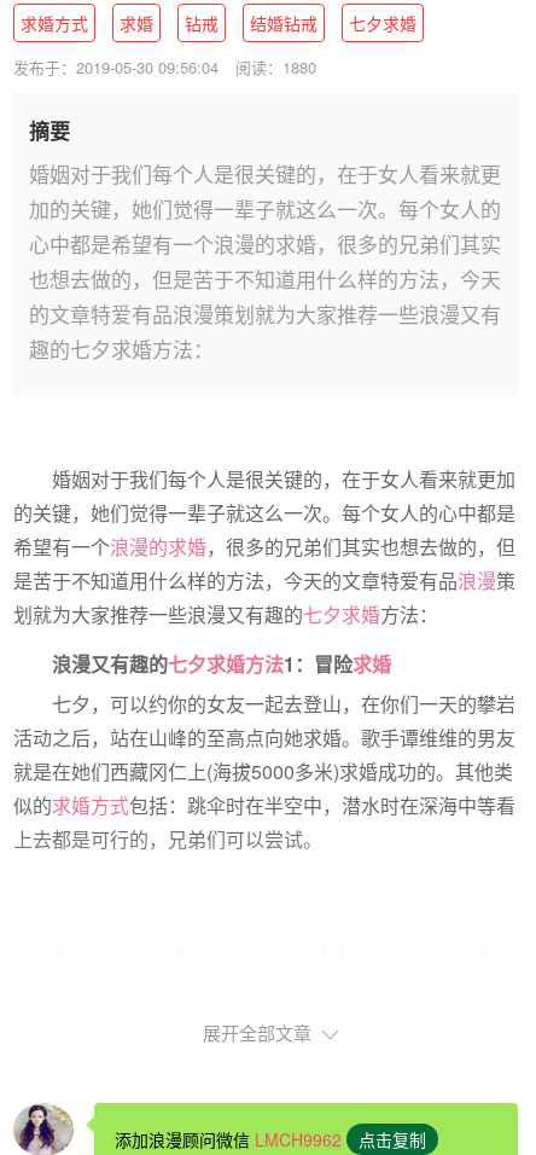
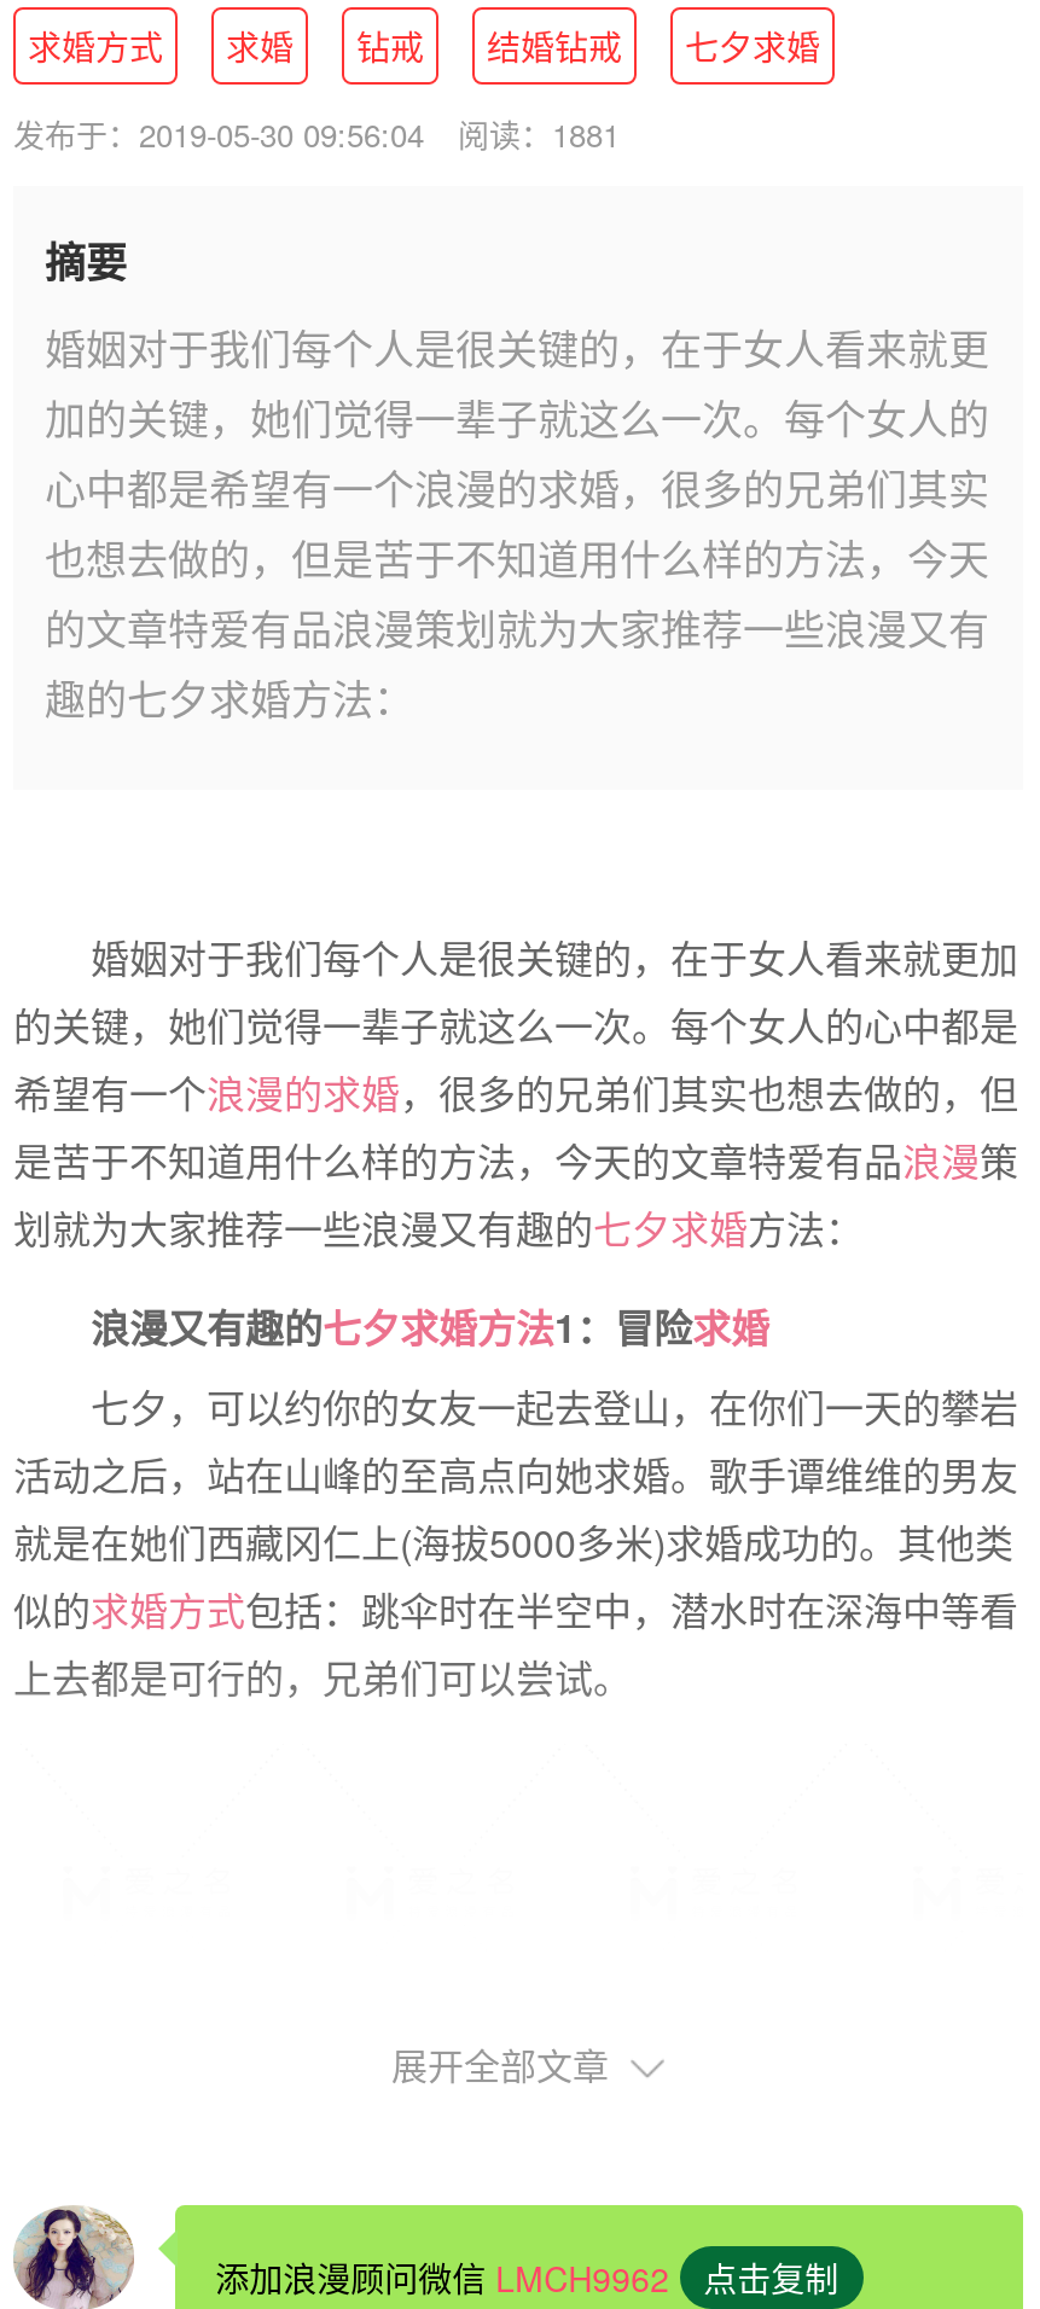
- 发布于：2019-05-30 09:56:04 阅读：1880
+ 发布于：2019-05-30 09:56:04 阅读：1881
